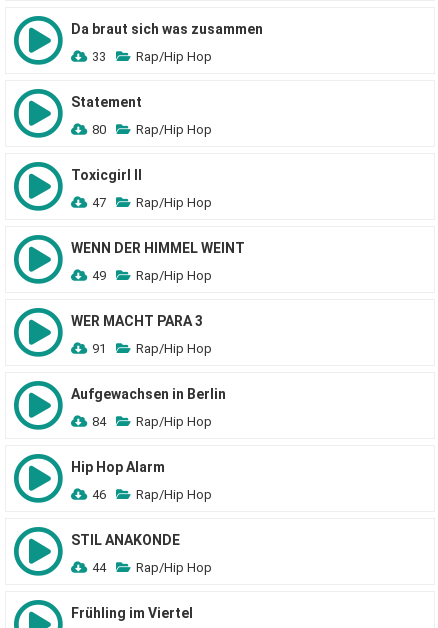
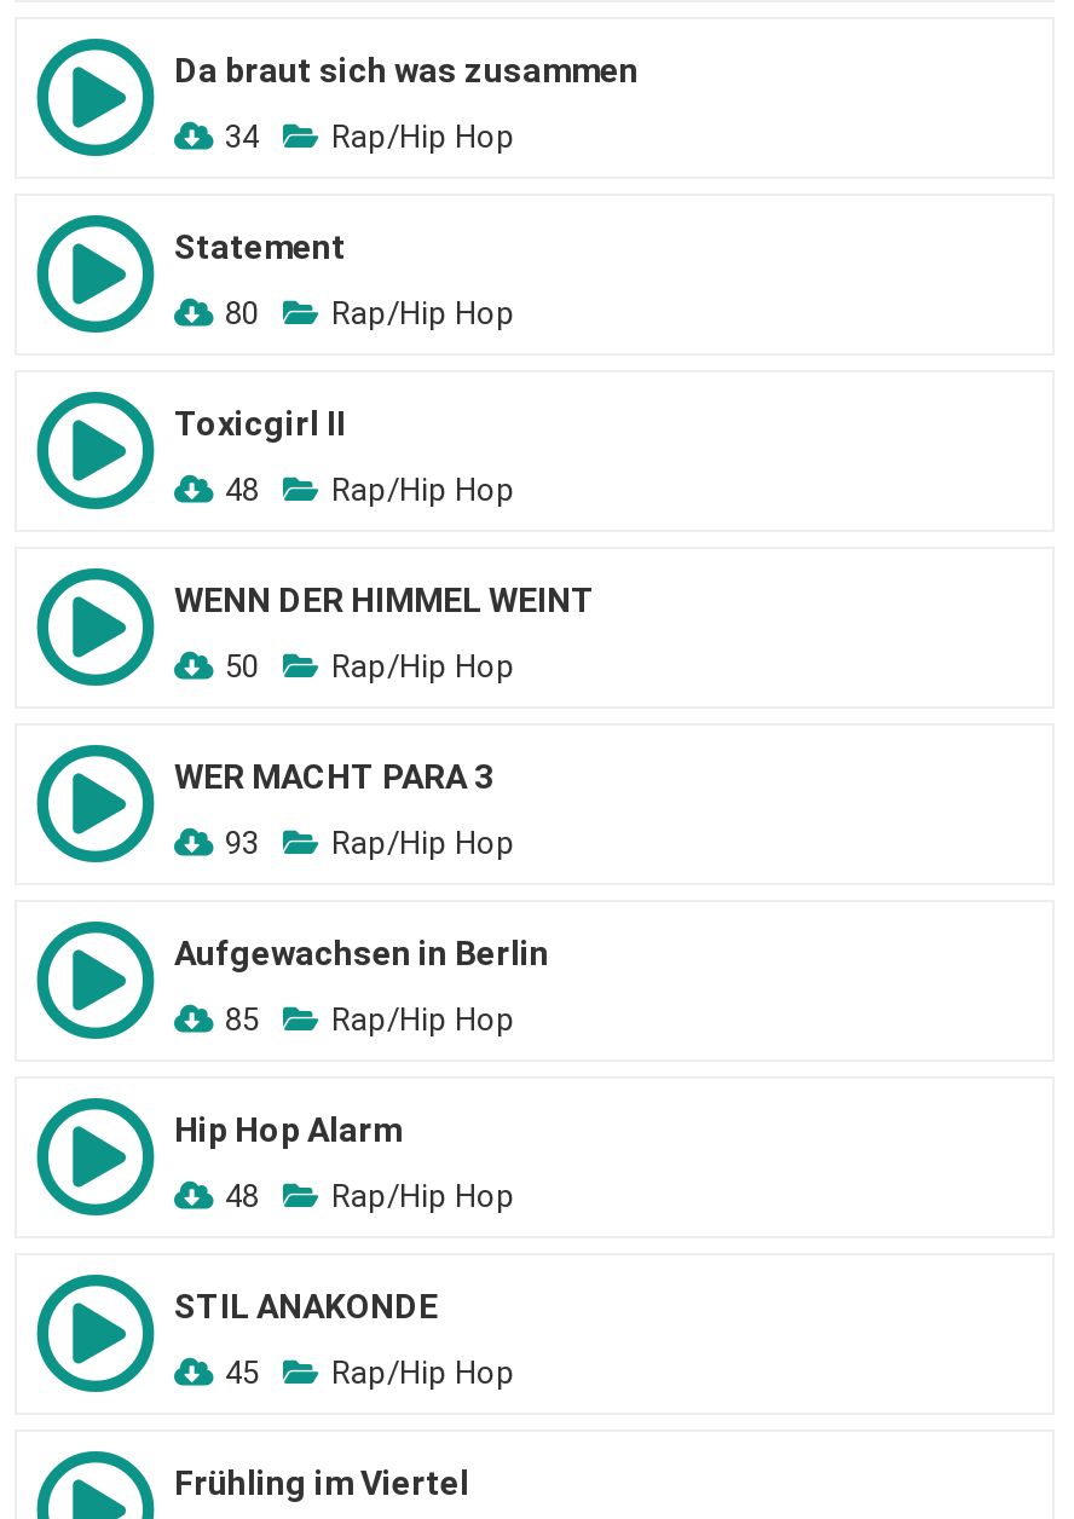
- 33 Rap/Hip Hop
+ 34 Rap/Hip Hop

- 47 Rap/Hip Hop
+ 48 Rap/Hip Hop

- 49 Rap/Hip Hop
+ 50 Rap/Hip Hop

- 91 Rap/Hip Hop
+ 93 Rap/Hip Hop

- 84 Rap/Hip Hop
+ 85 Rap/Hip Hop

- 46 Rap/Hip Hop
+ 48 Rap/Hip Hop

- 44 Rap/Hip Hop
+ 45 Rap/Hip Hop
